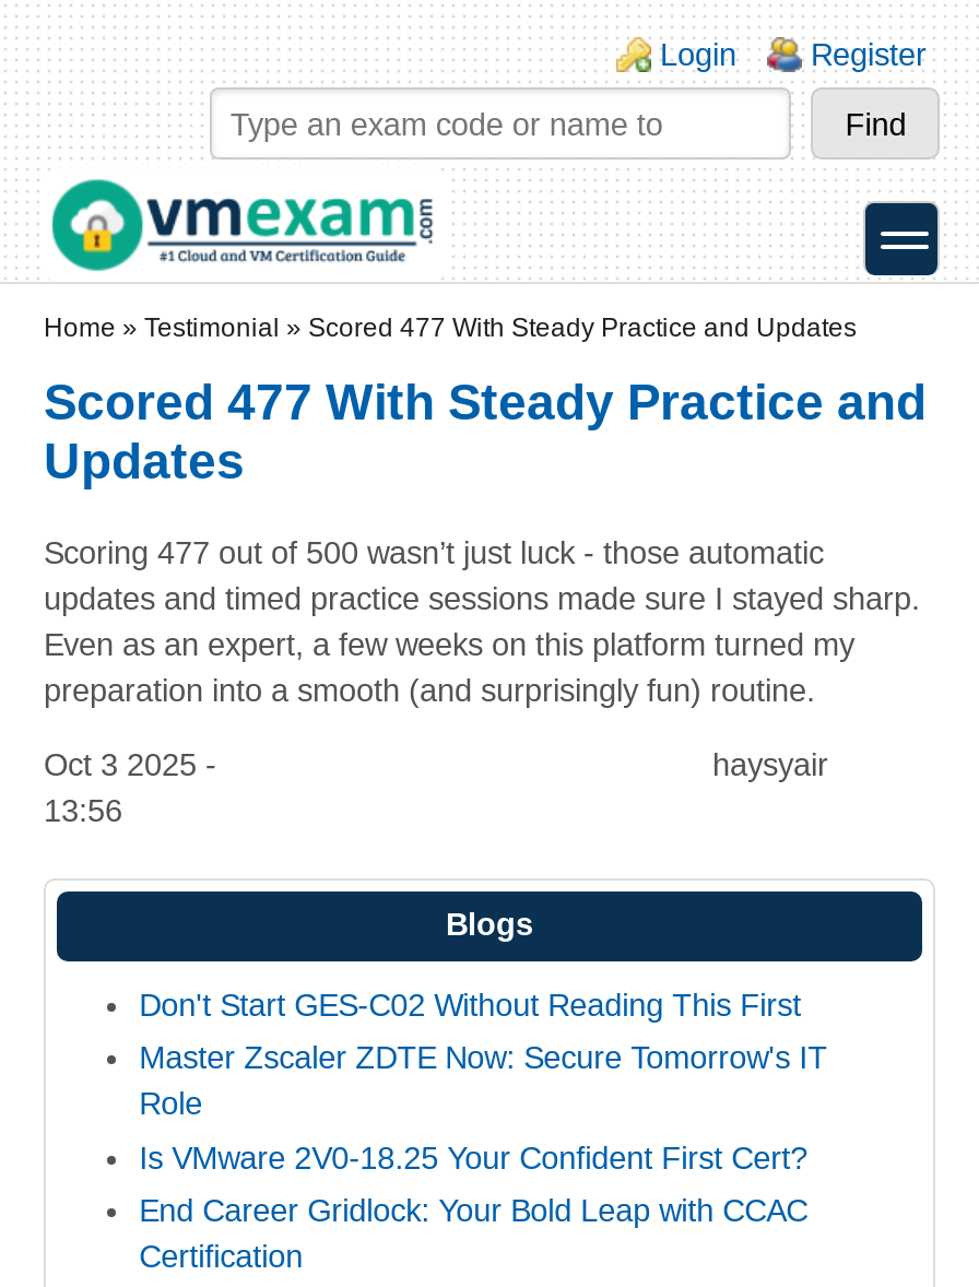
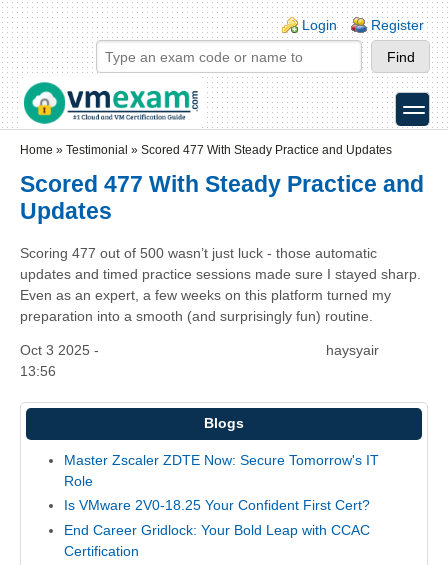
- Don't Start GES-C02 Without Reading This First
